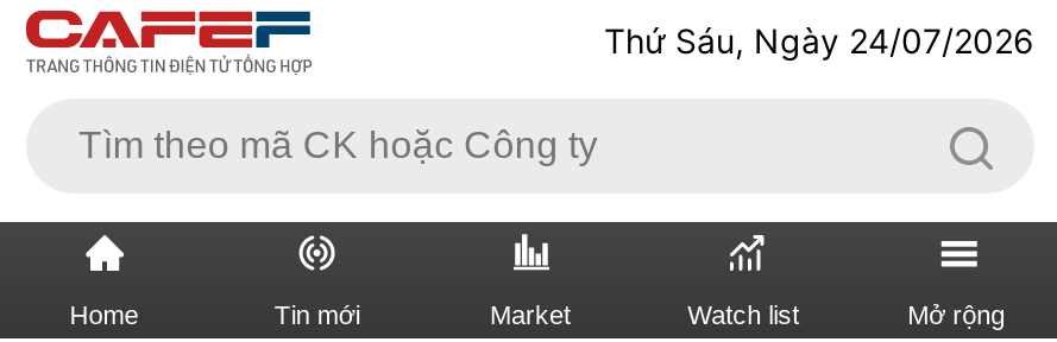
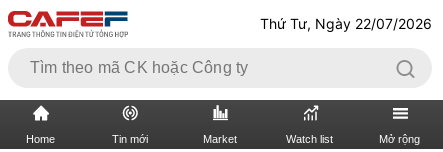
- Thứ Sáu, Ngày 24/07/2026
+ Thứ Tư, Ngày 22/07/2026
